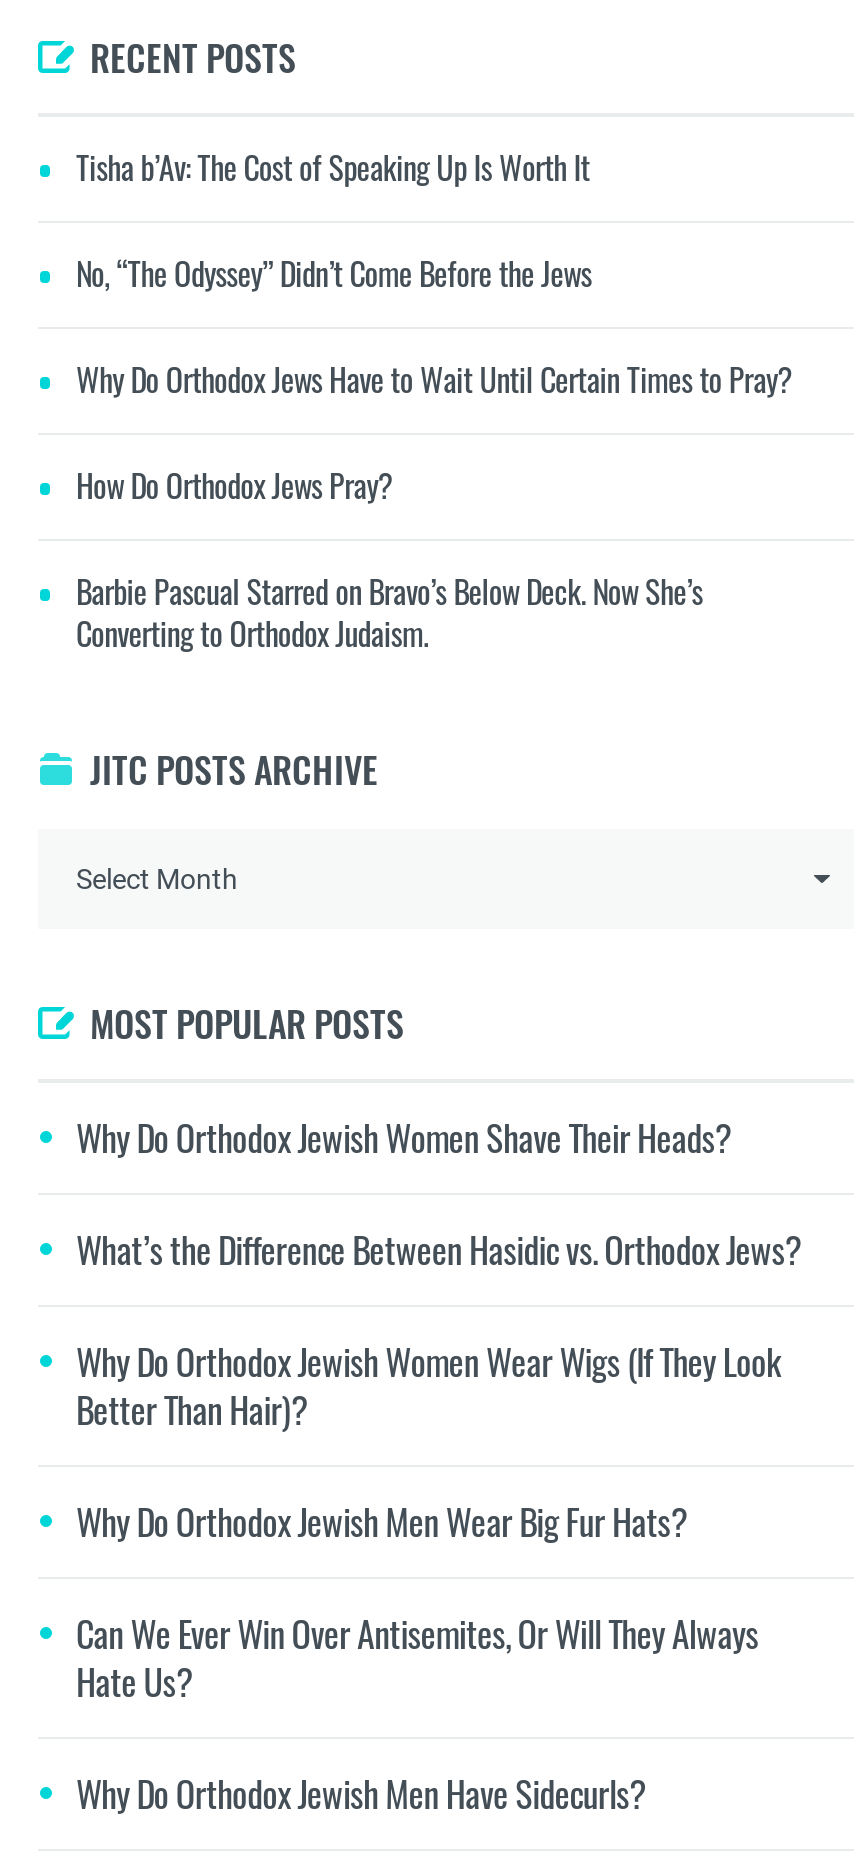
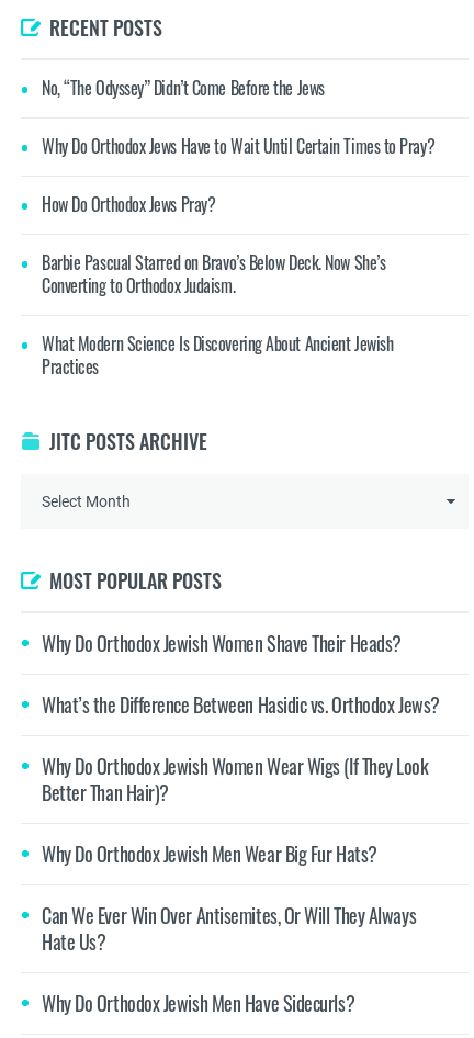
- Tisha b’Av: The Cost of Speaking Up Is Worth It

moved up: No, “The Odyssey” Didn’t Come Before the Jews | Why Do Orthodox Jews Have to Wait Until Certain Times to Pray? | How Do Orthodox Jews Pray? | Barbie Pascual Starred on Bravo’s Below Deck. Now She’s | Converting to Orthodox Judaism.

+ What Modern Science Is Discovering About Ancient Jewish
+ Practices
